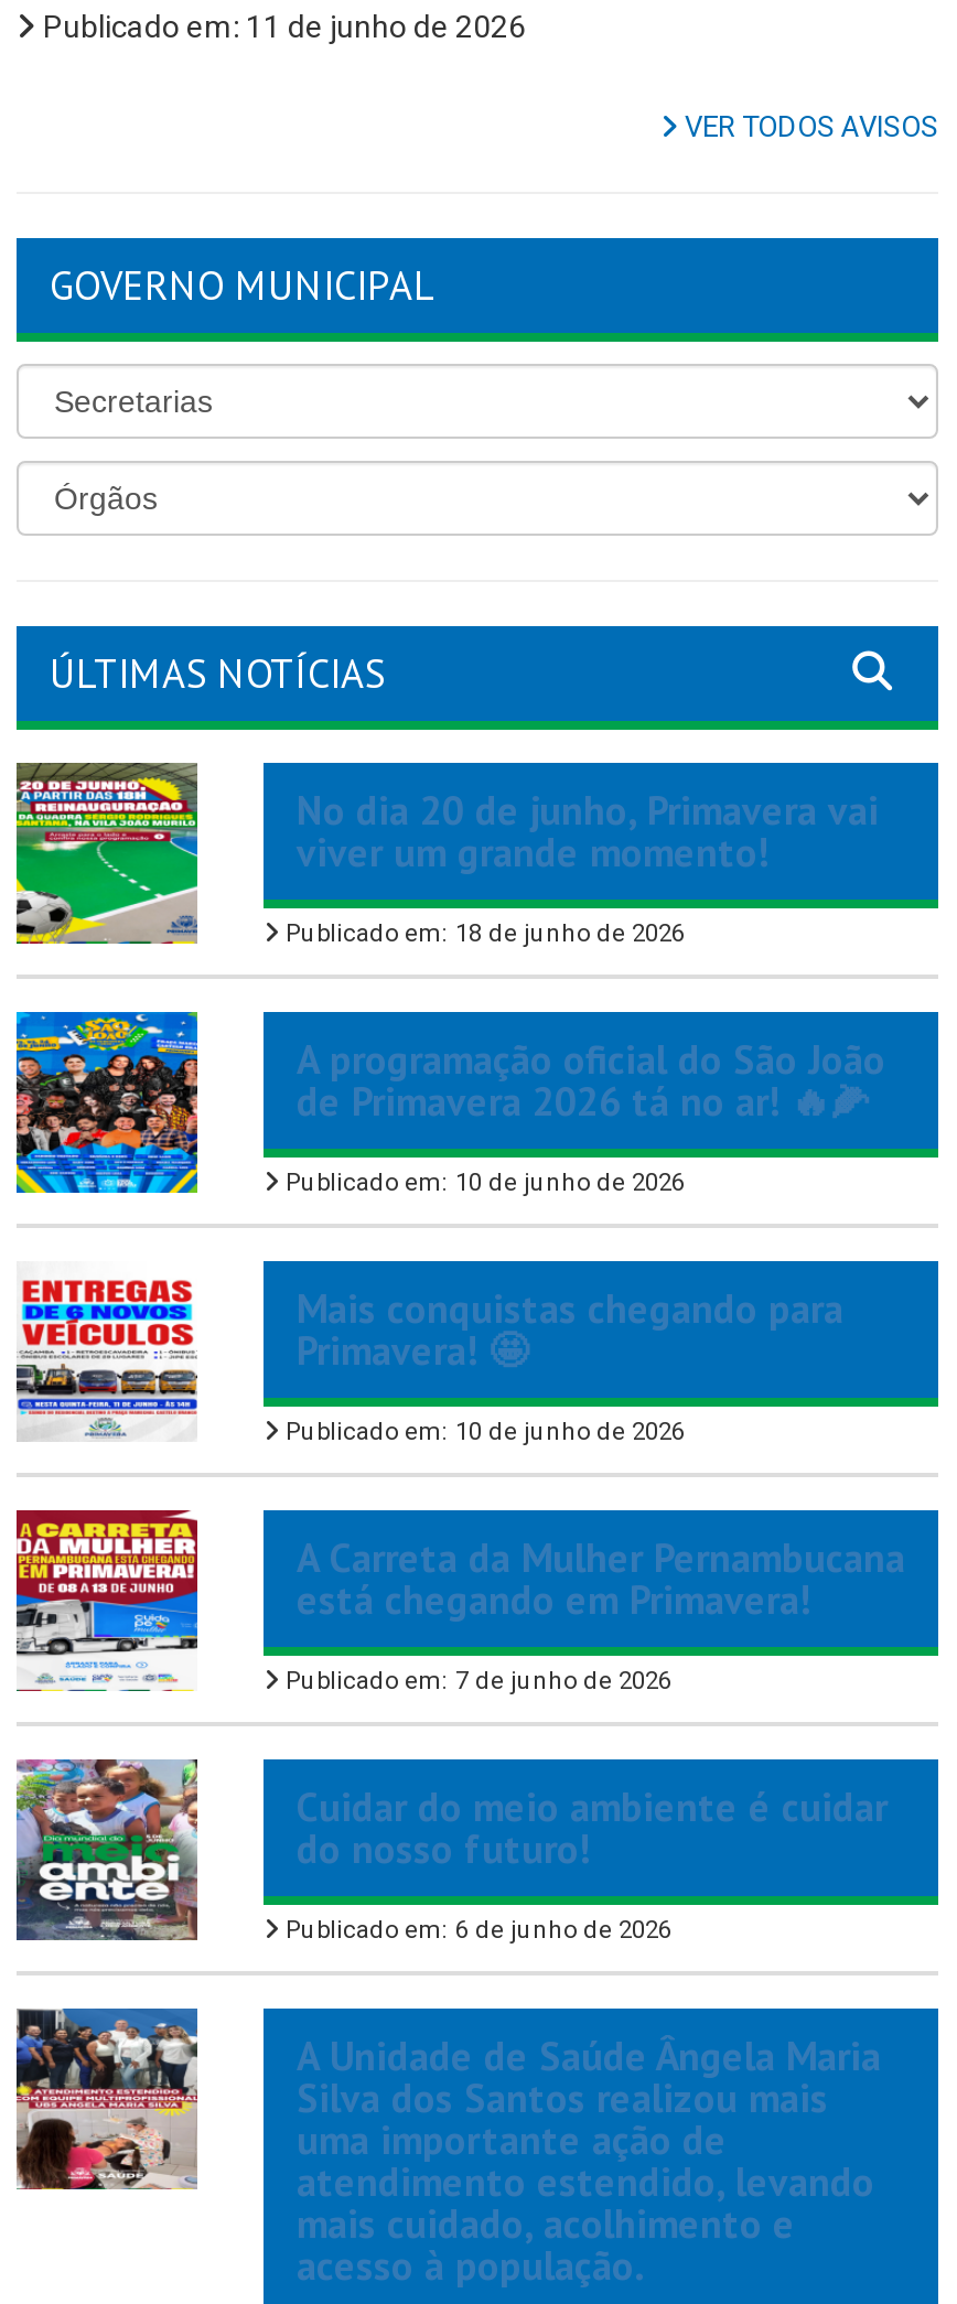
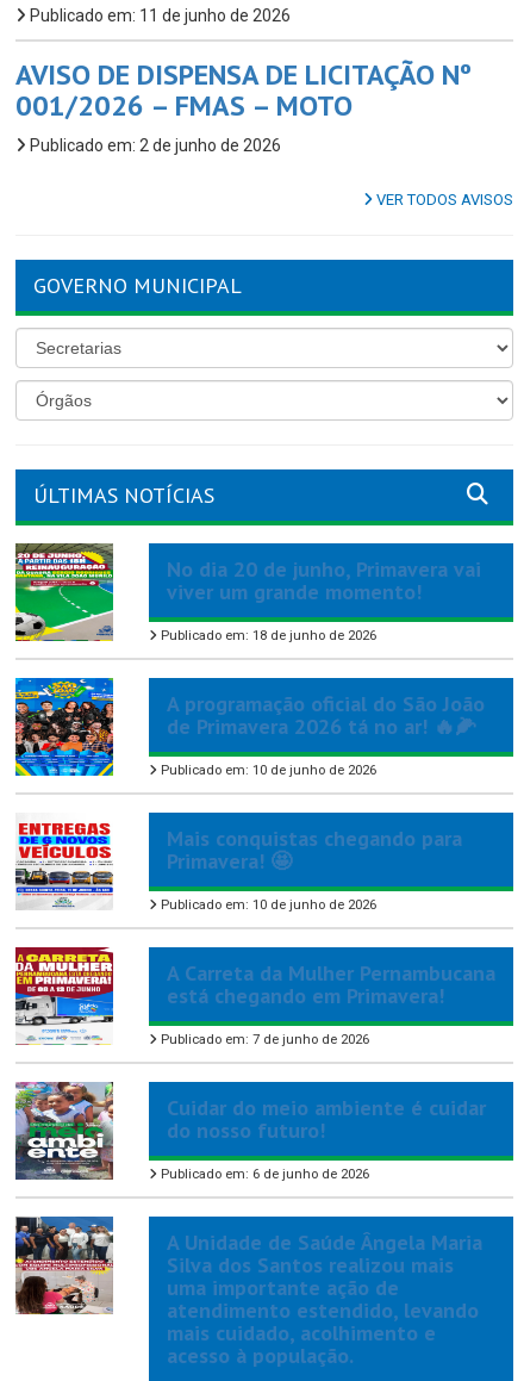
+ AVISO DE DISPENSA DE LICITAÇÃO Nº
+ 001/2026 – FMAS – MOTO
+ Publicado em: 2 de junho de 2026
